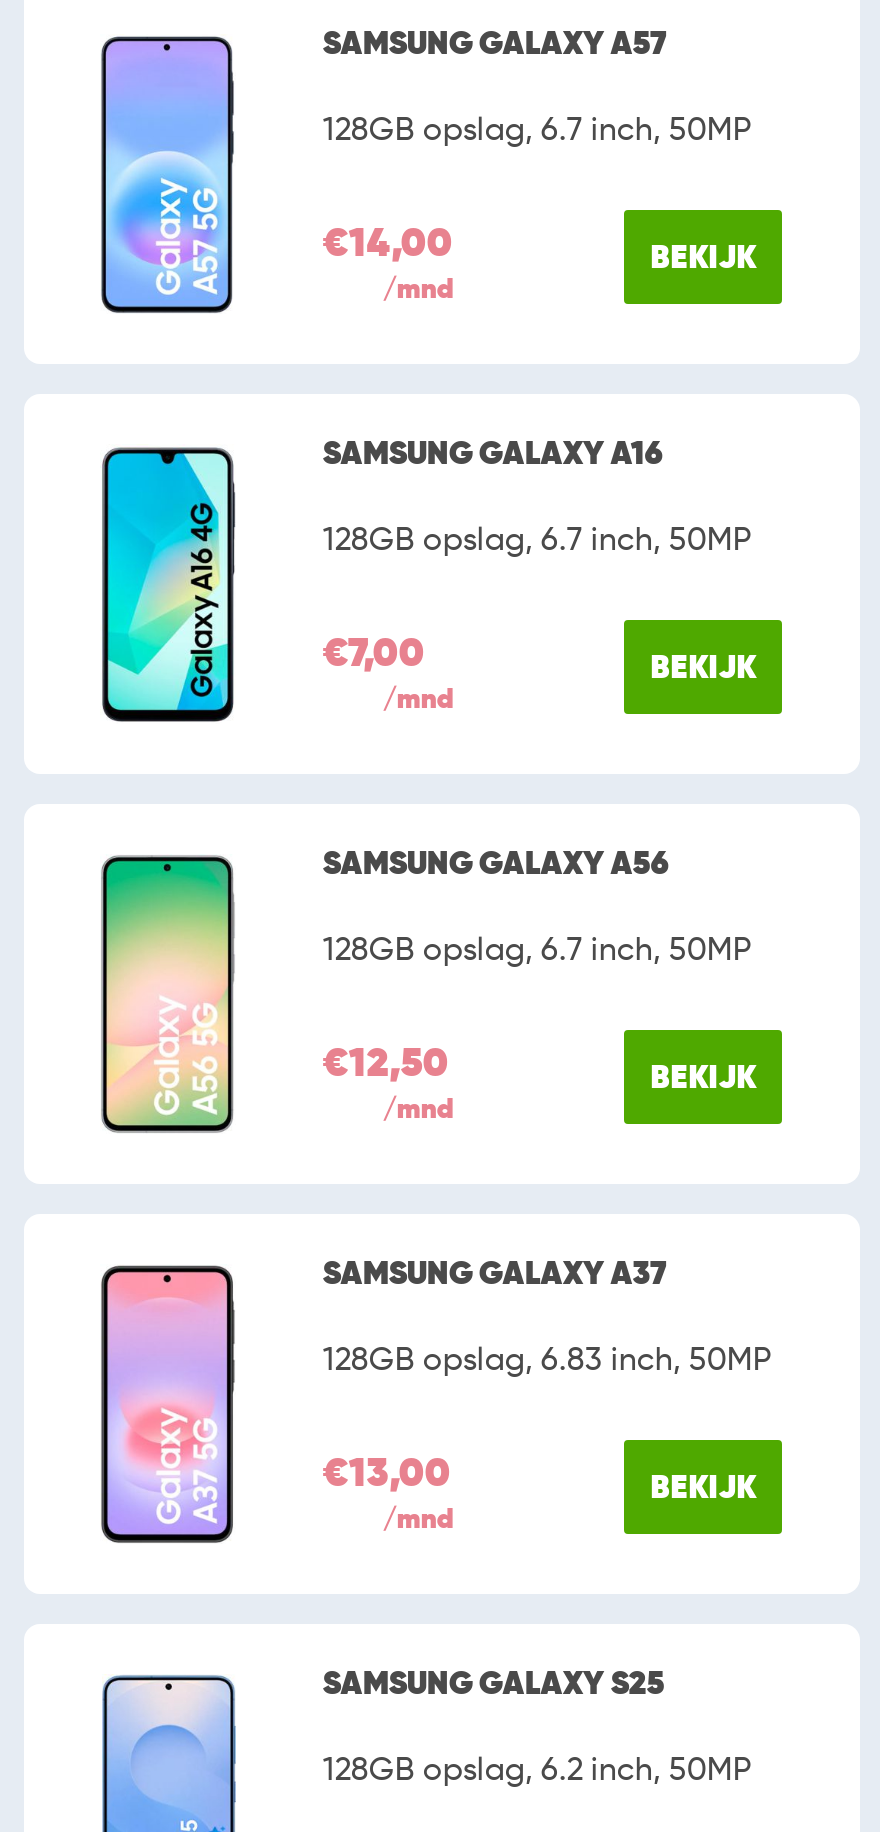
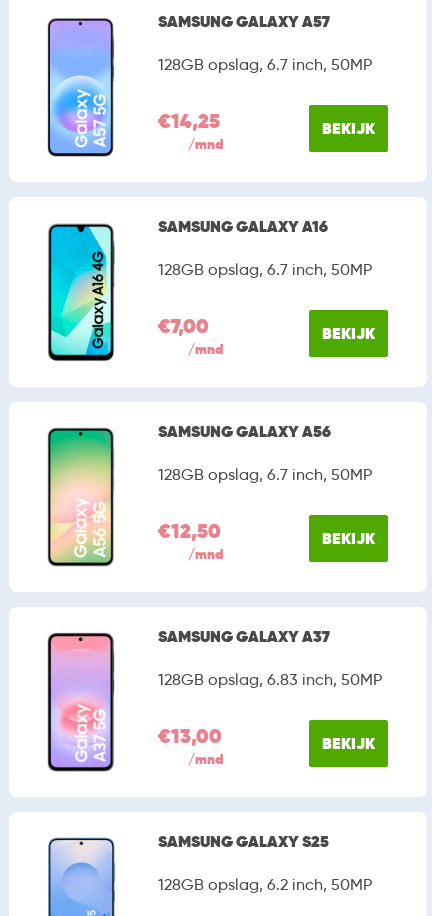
- €14,00
+ €14,25
